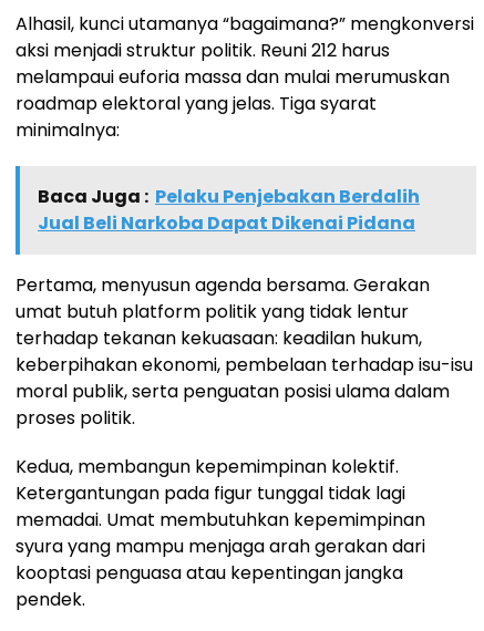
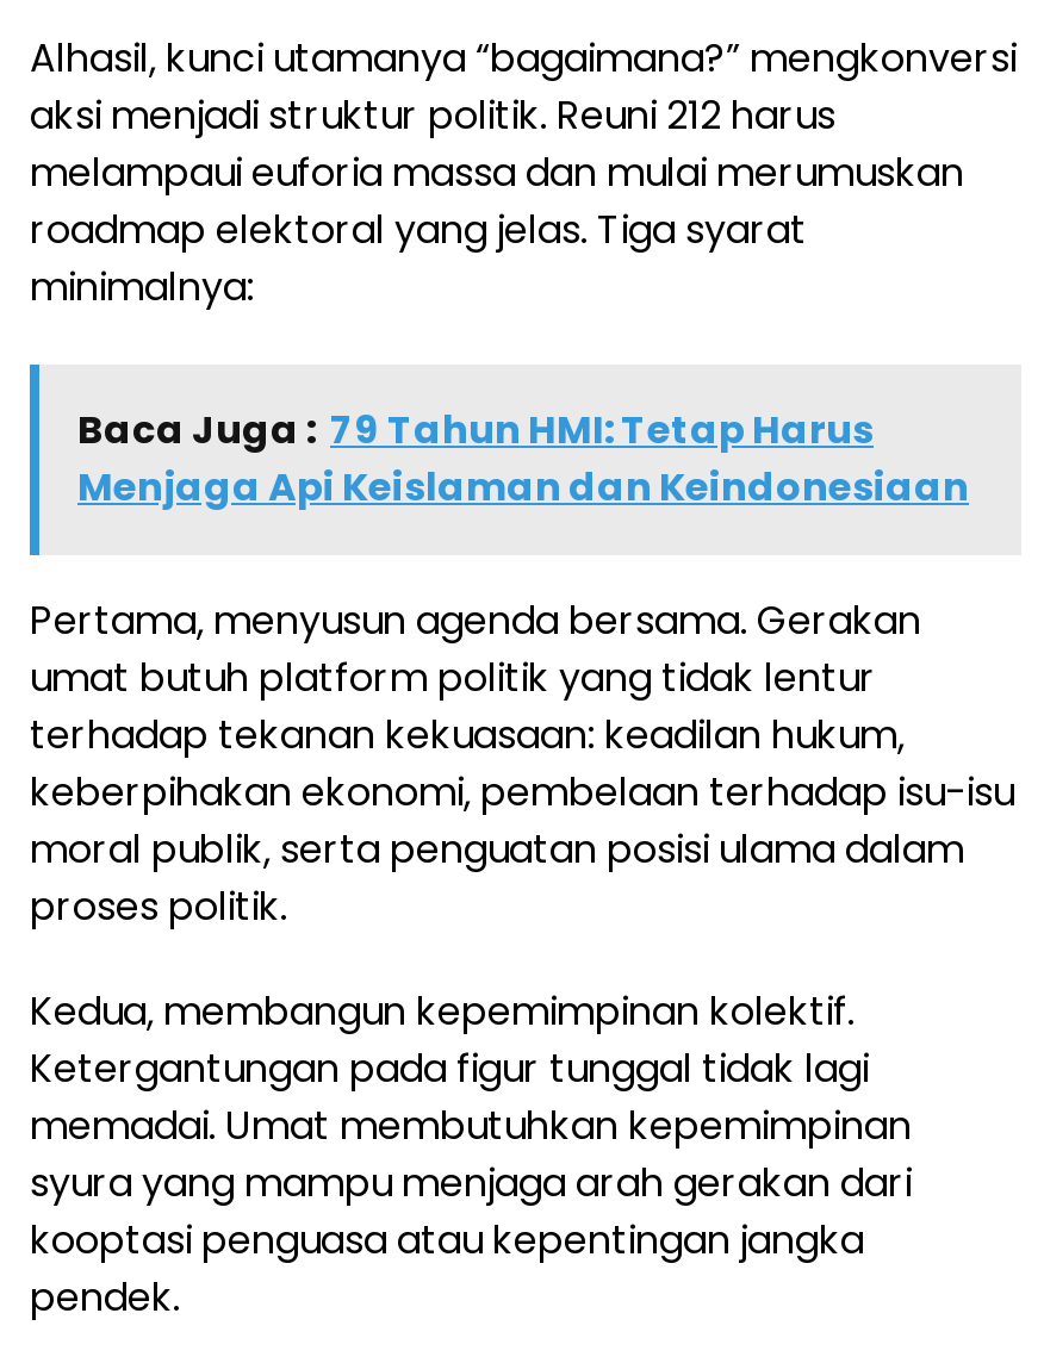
- Baca Juga : Pelaku Penjebakan Berdalih
- Jual Beli Narkoba Dapat Dikenai Pidana
+ Baca Juga : 79 Tahun HMI: Tetap Harus
+ Menjaga Api Keislaman dan Keindonesiaan
